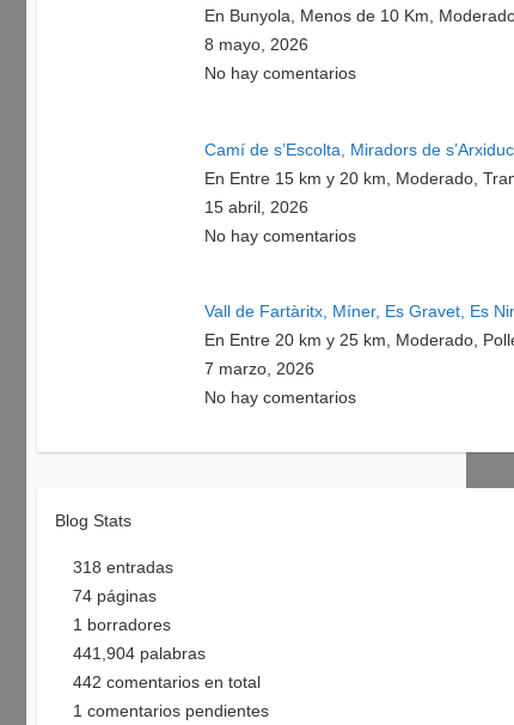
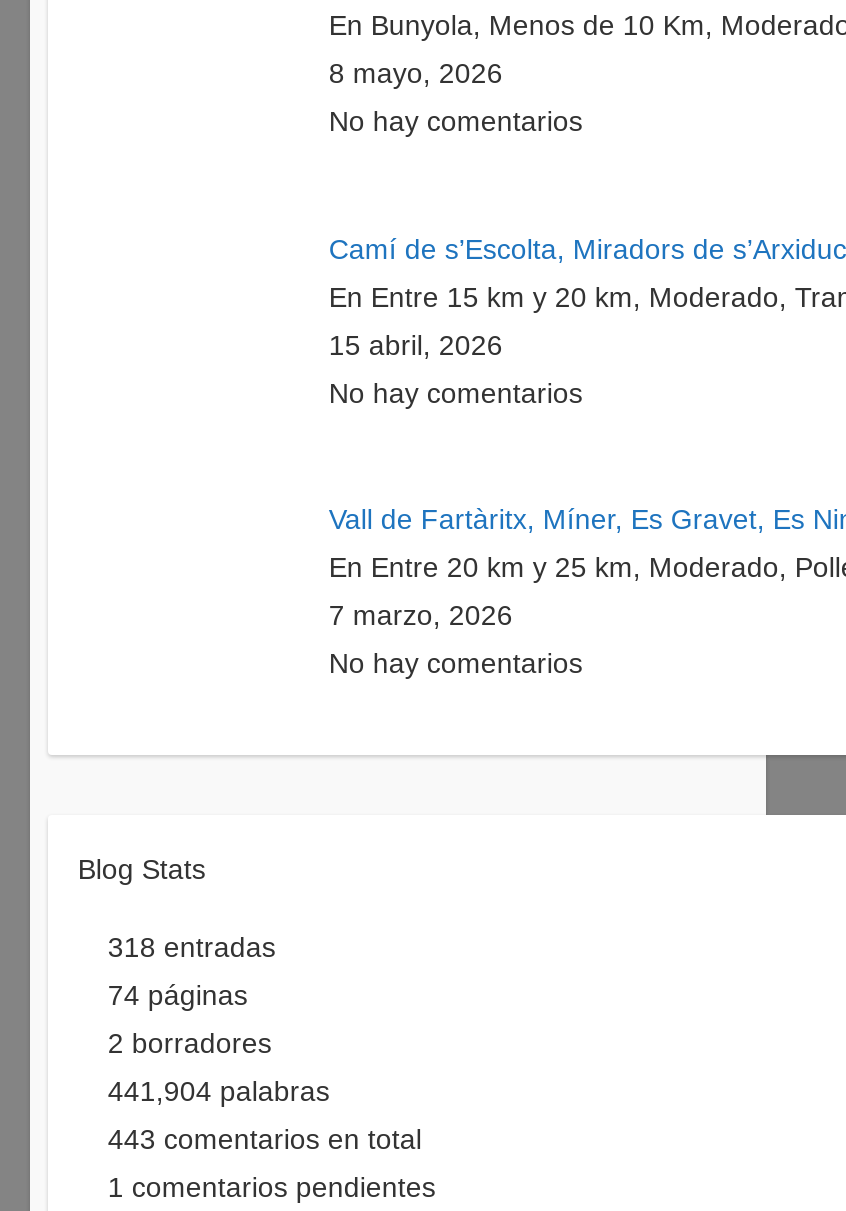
- 1 borradores
+ 2 borradores

- 442 comentarios en total
+ 443 comentarios en total
